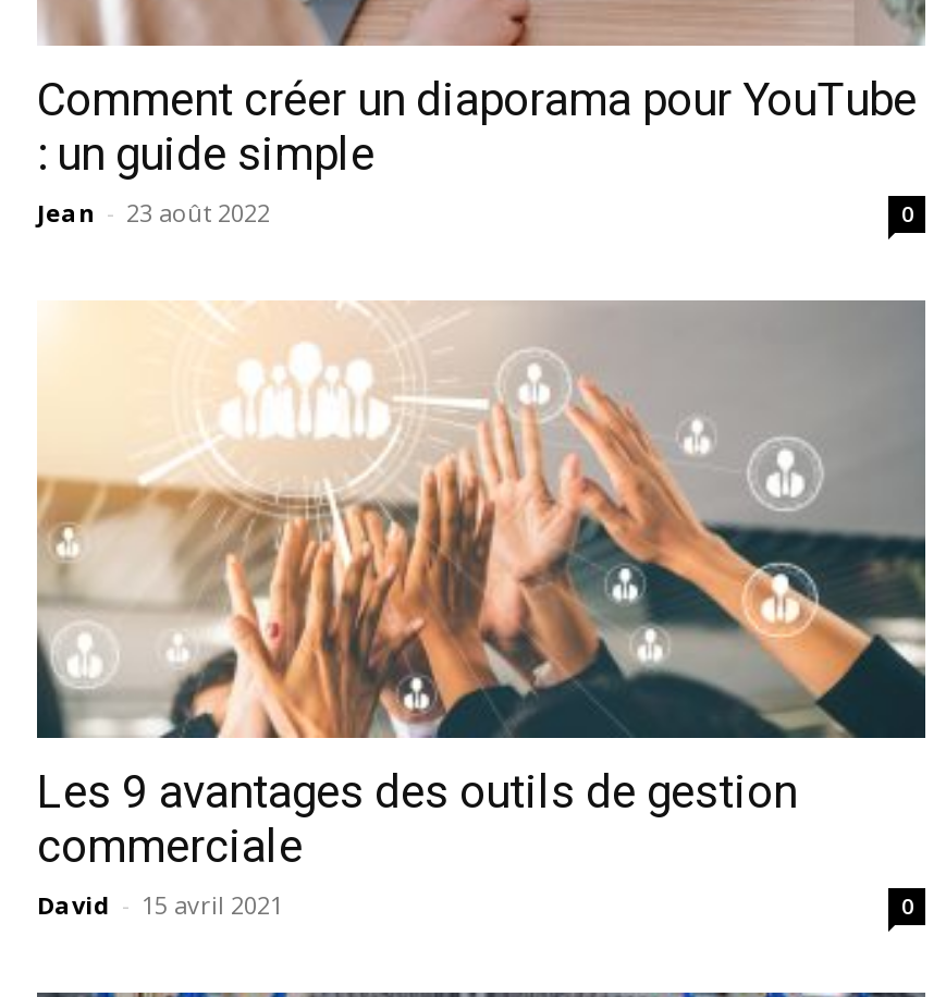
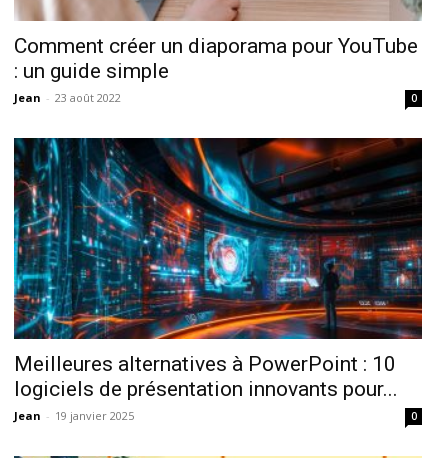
- [image]
- Les 9 avantages des outils de gestion
- commerciale
- David - 15 avril 2021
+ [image]
+ Meilleures alternatives à PowerPoint : 10
+ logiciels de présentation innovants pour...
+ Jean - 19 janvier 2025
